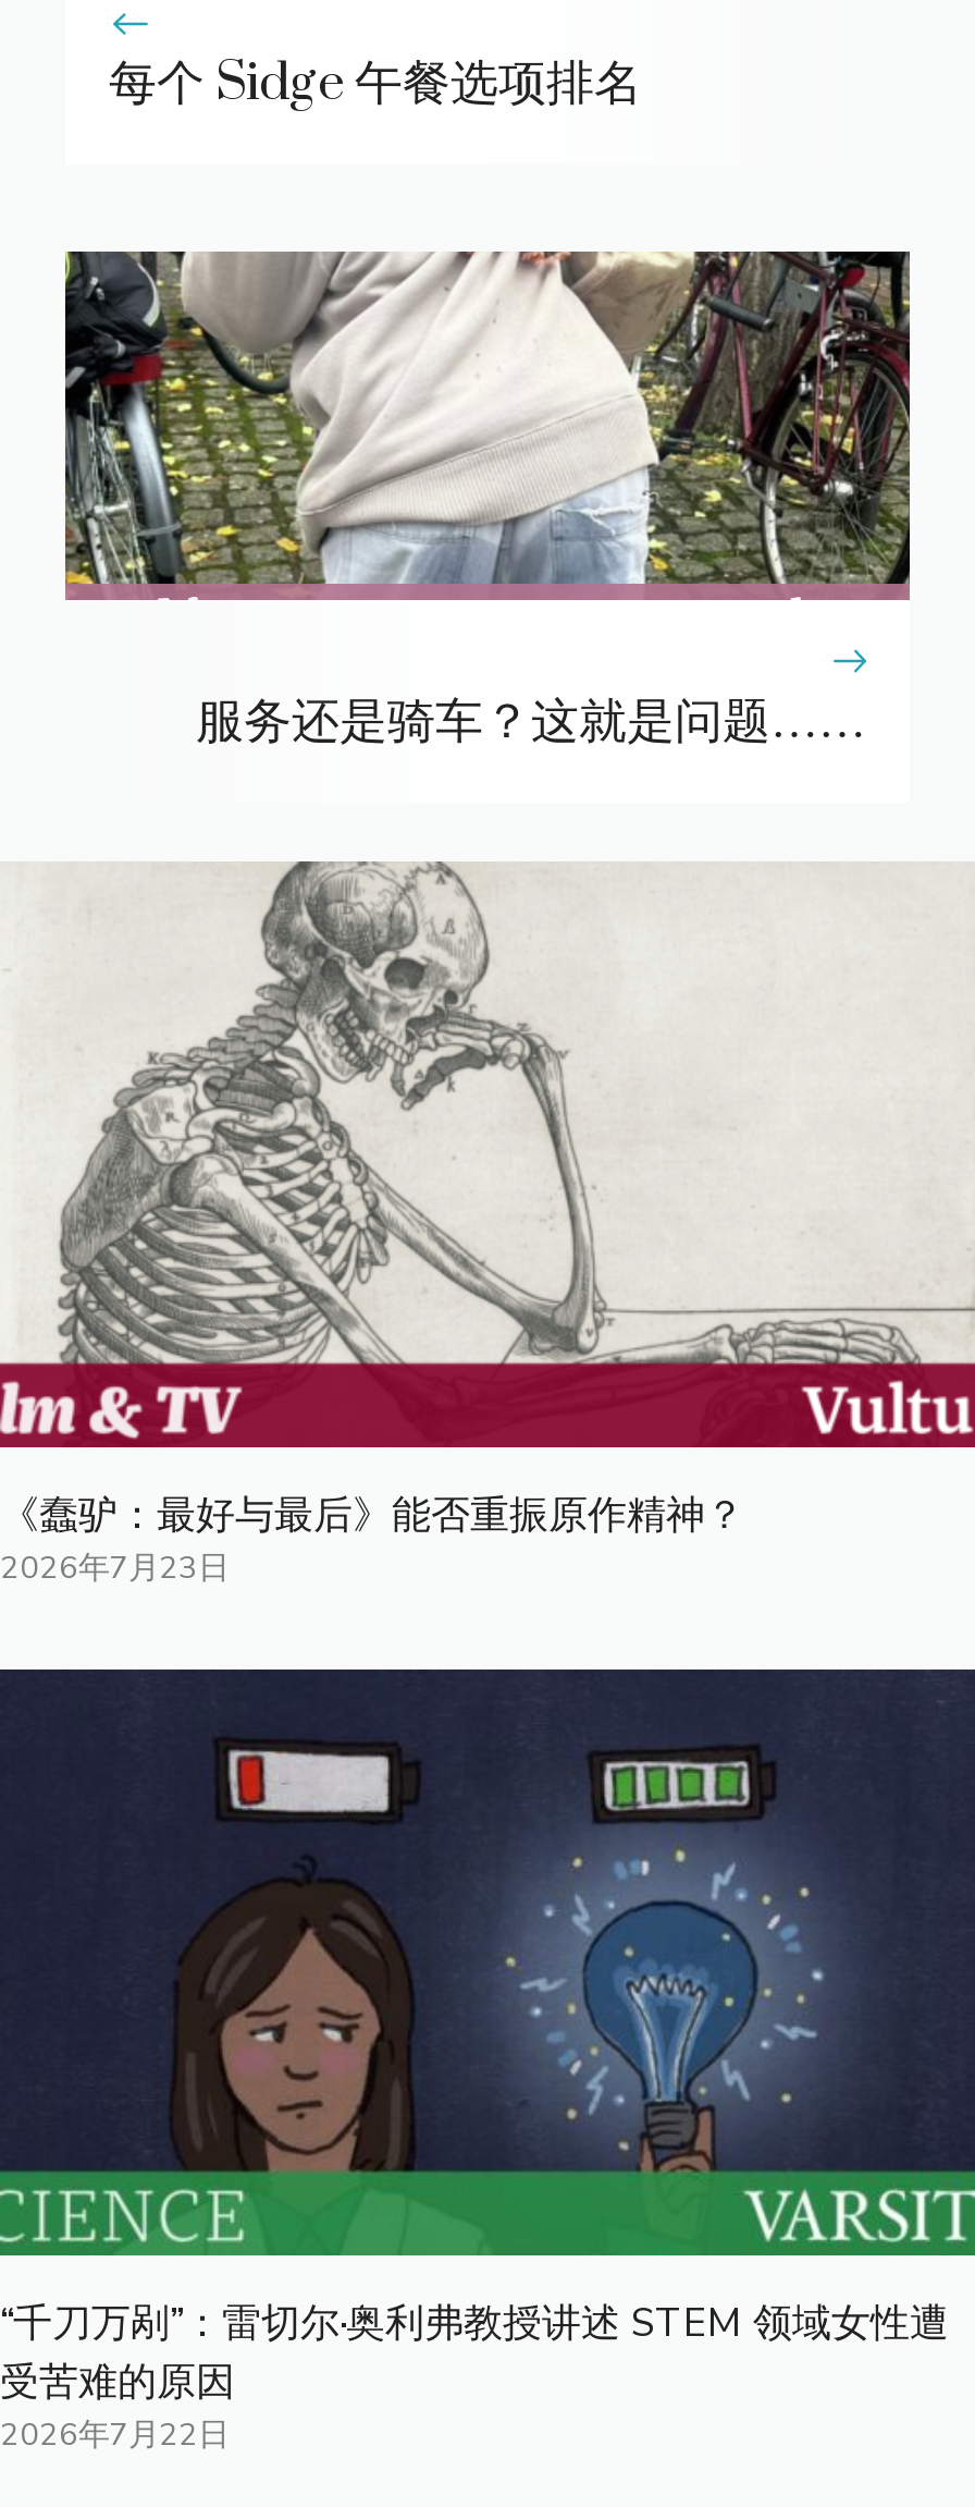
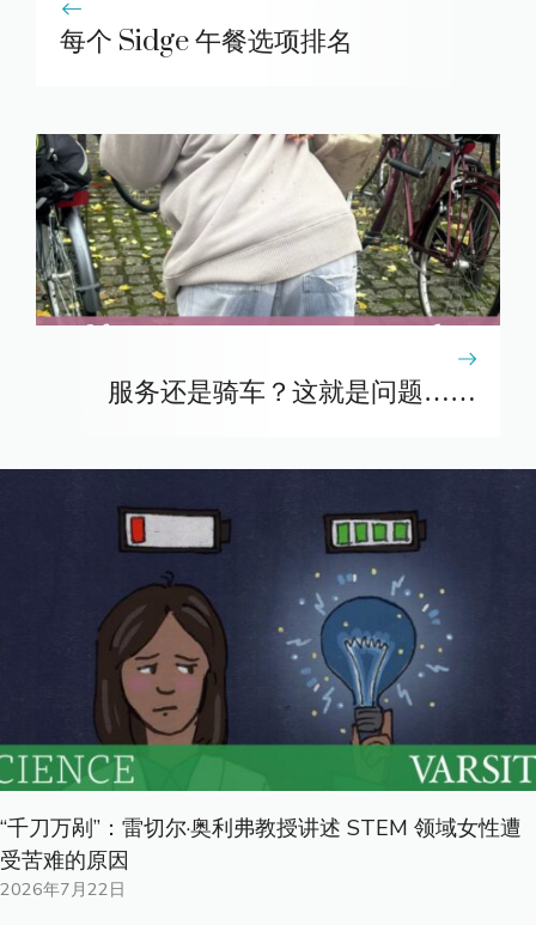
- [image]
- 《蠢驴：最好与最后》能否重振原作精神？
- 2026年7月23日
